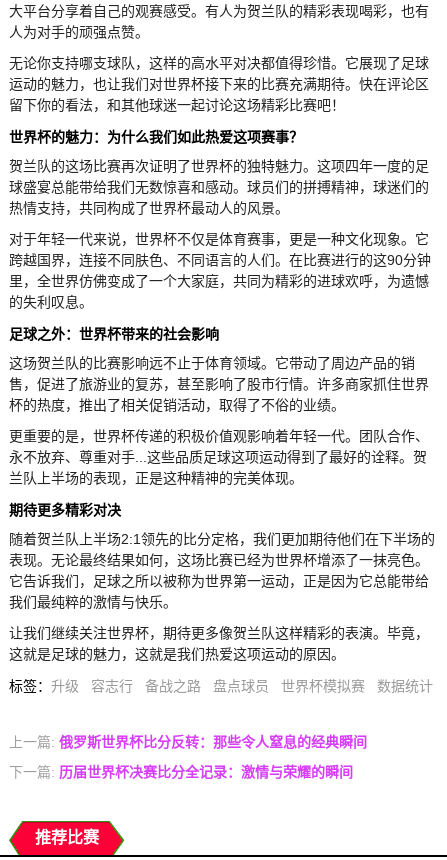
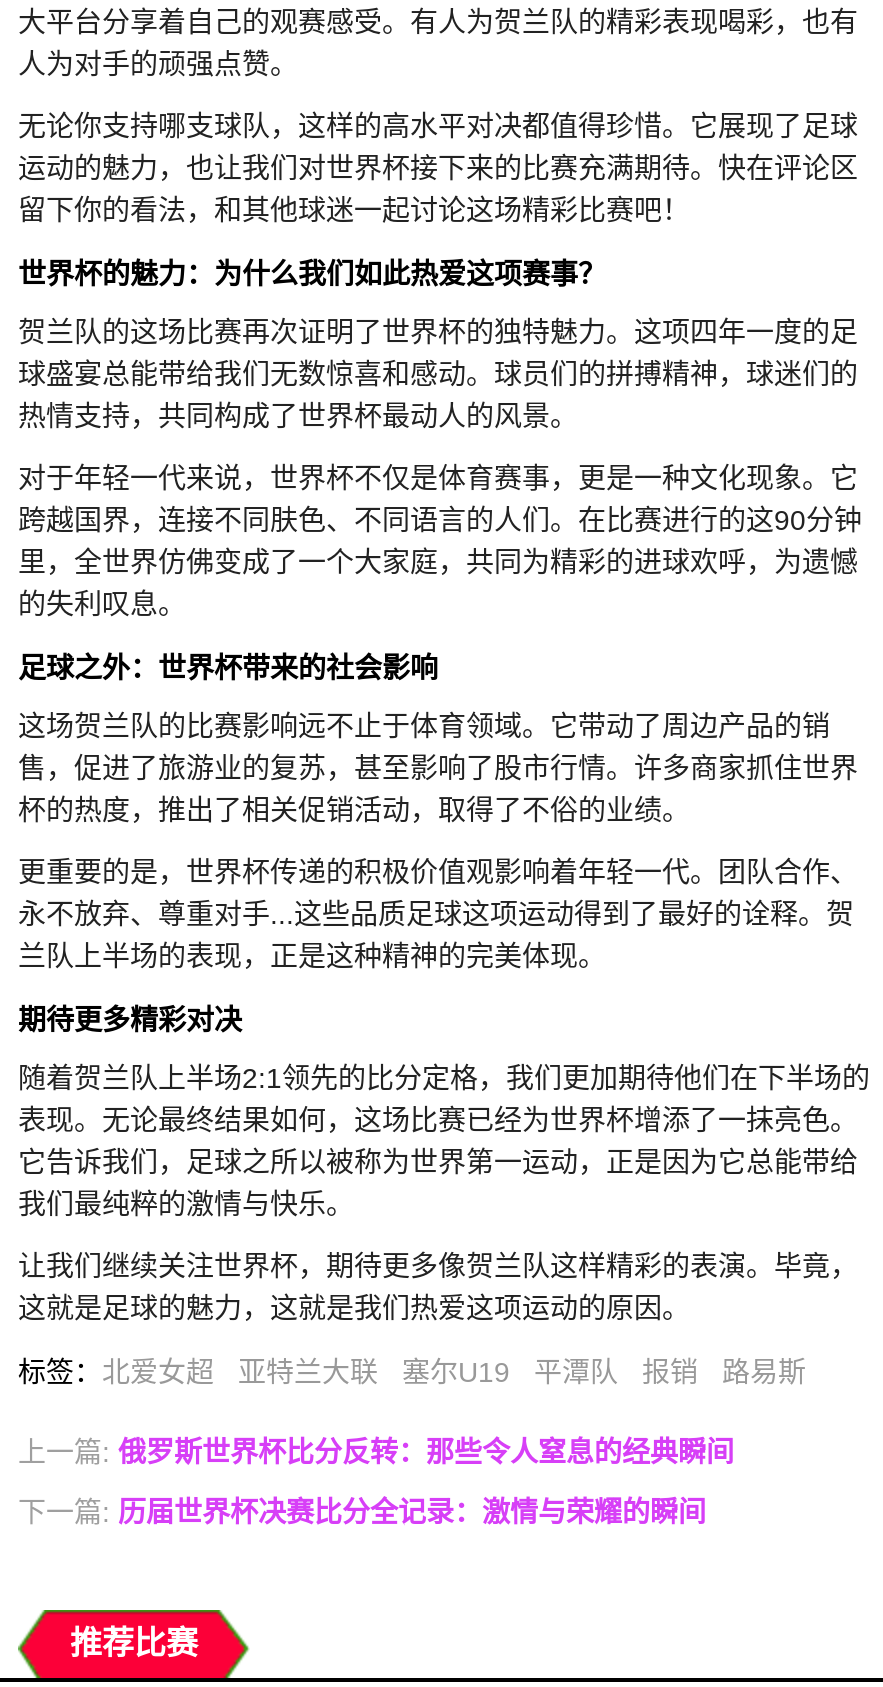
- 标签：升级
- 容志行
- 备战之路
- 盘点球员
- 世界杯模拟赛
- 数据统计
+ 标签：北爱女超
+ 亚特兰大联
+ 塞尔U19
+ 平潭队
+ 报销
+ 路易斯
